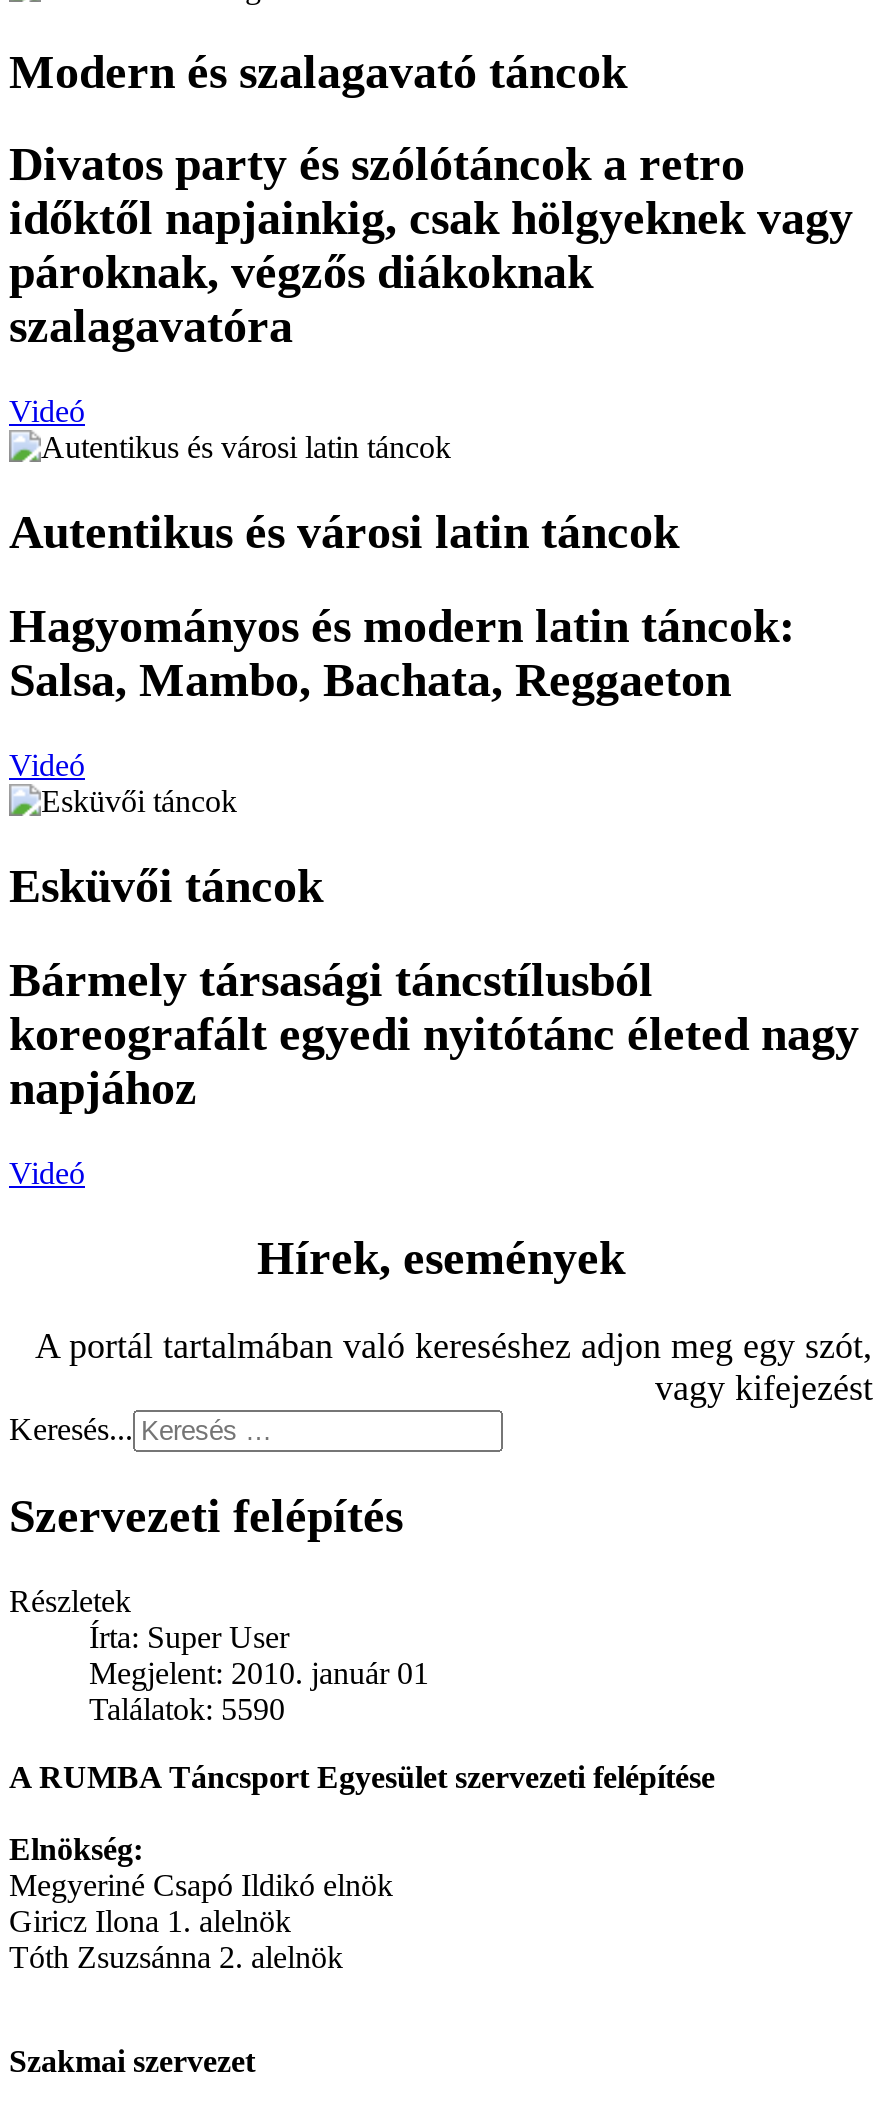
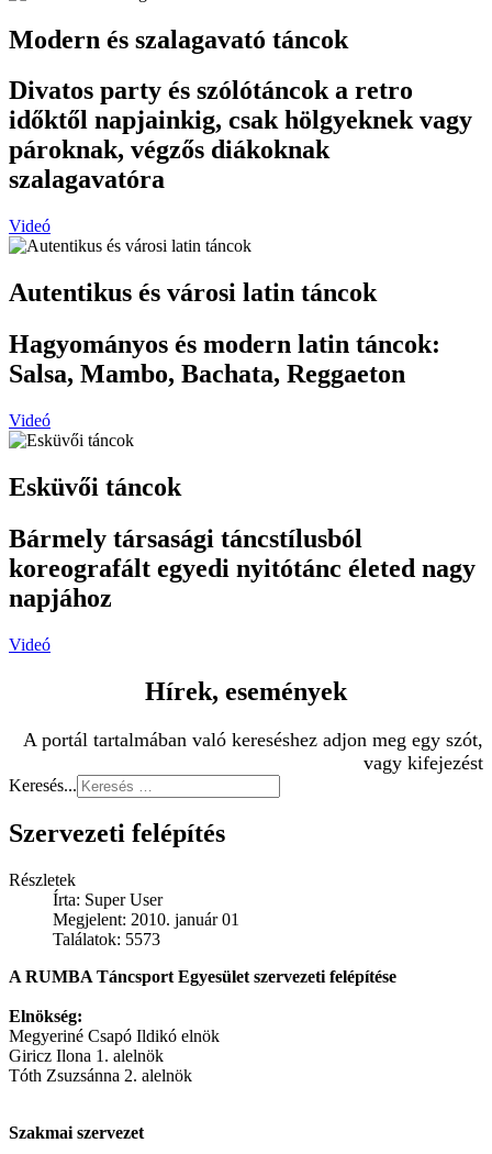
- Találatok: 5590
+ Találatok: 5573
